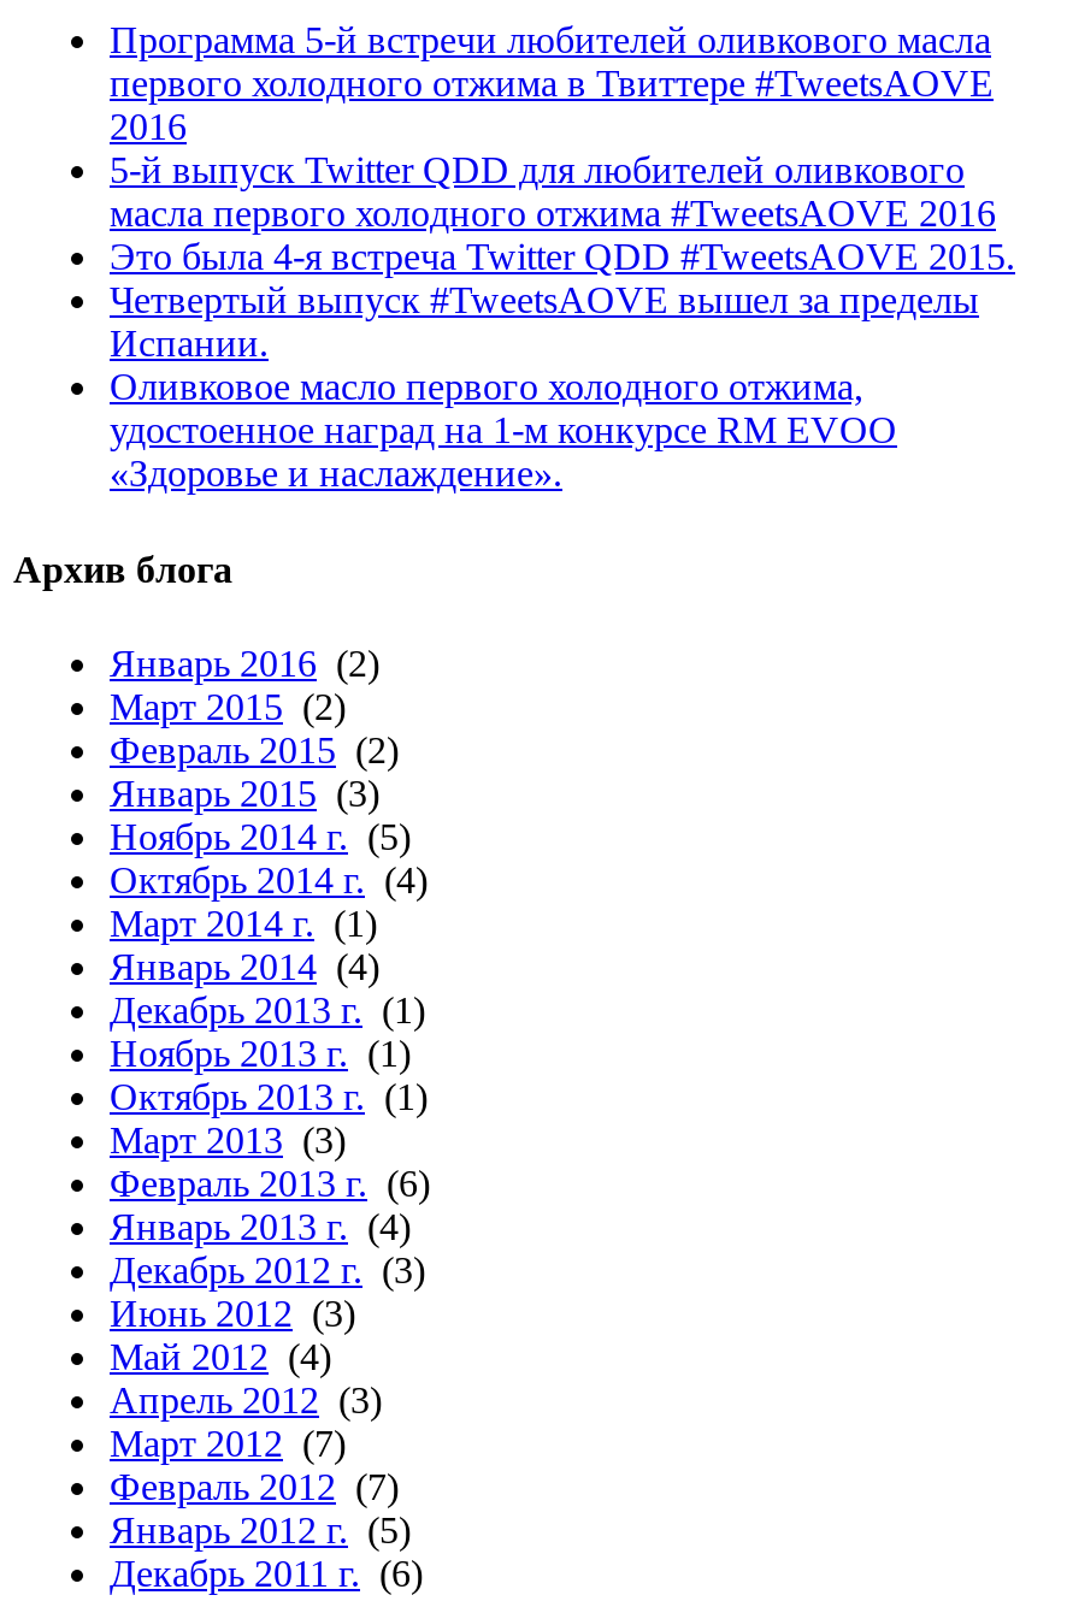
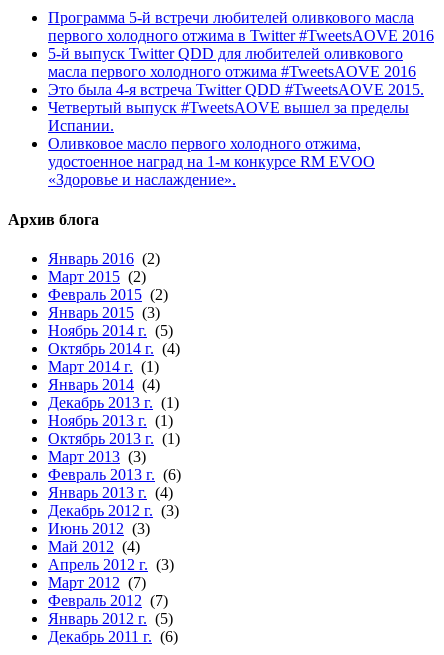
- первого холодного отжима в Твиттере #TweetsAOVE
- 2016
+ первого холодного отжима в Twitter #TweetsAOVE 2016

- Апрель 2012 (3)
+ Апрель 2012 г. (3)
